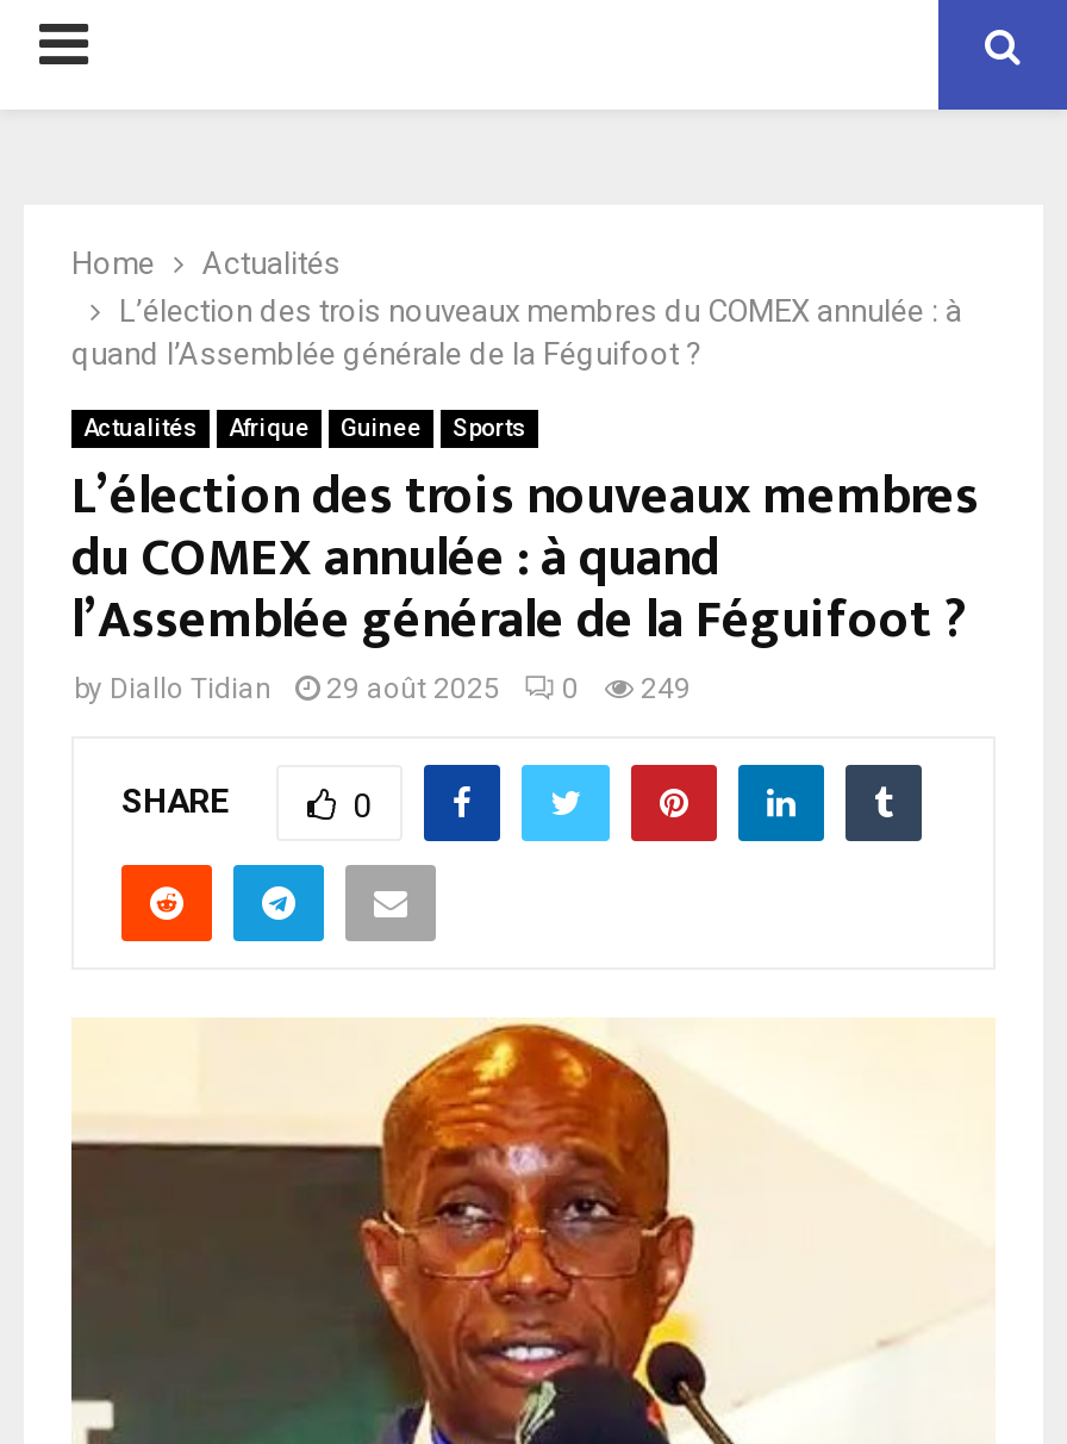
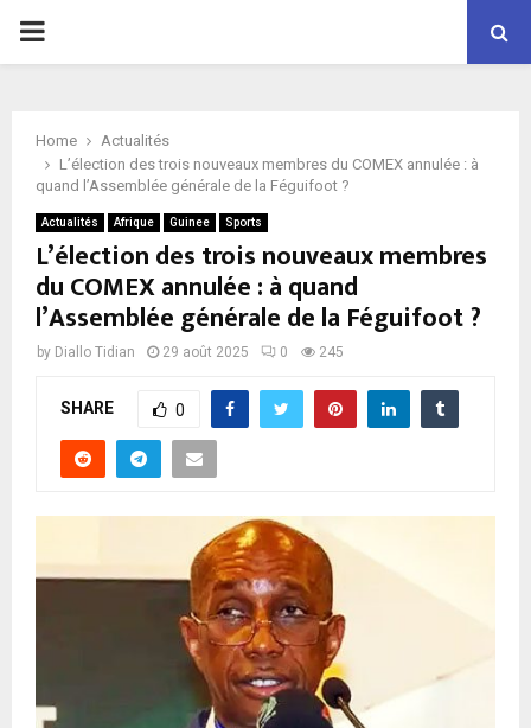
- 249
+ 245
